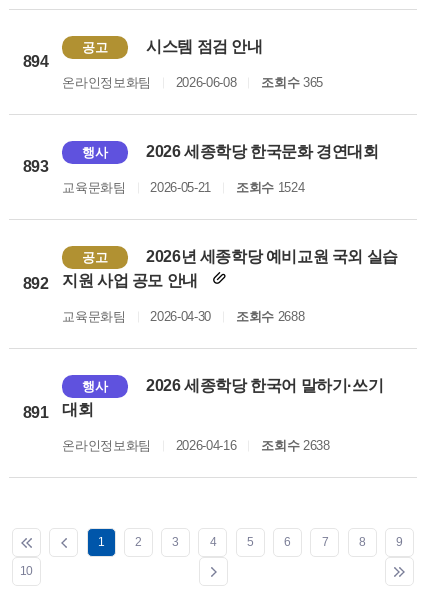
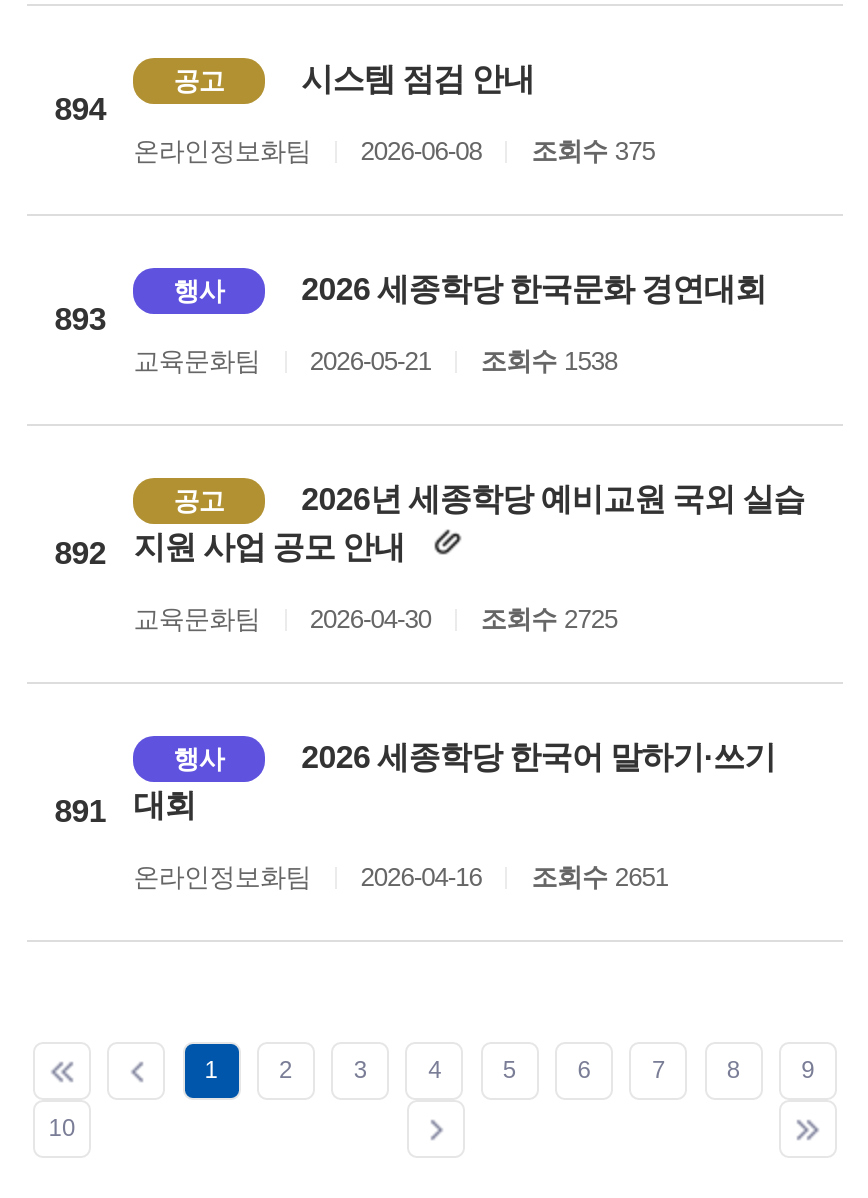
- 온라인정보화팀 2026-06-08 조회수 365
+ 온라인정보화팀 2026-06-08 조회수 375

- 교육문화팀 2026-05-21 조회수 1524
+ 교육문화팀 2026-05-21 조회수 1538

- 교육문화팀 2026-04-30 조회수 2688
+ 교육문화팀 2026-04-30 조회수 2725

- 온라인정보화팀 2026-04-16 조회수 2638
+ 온라인정보화팀 2026-04-16 조회수 2651
